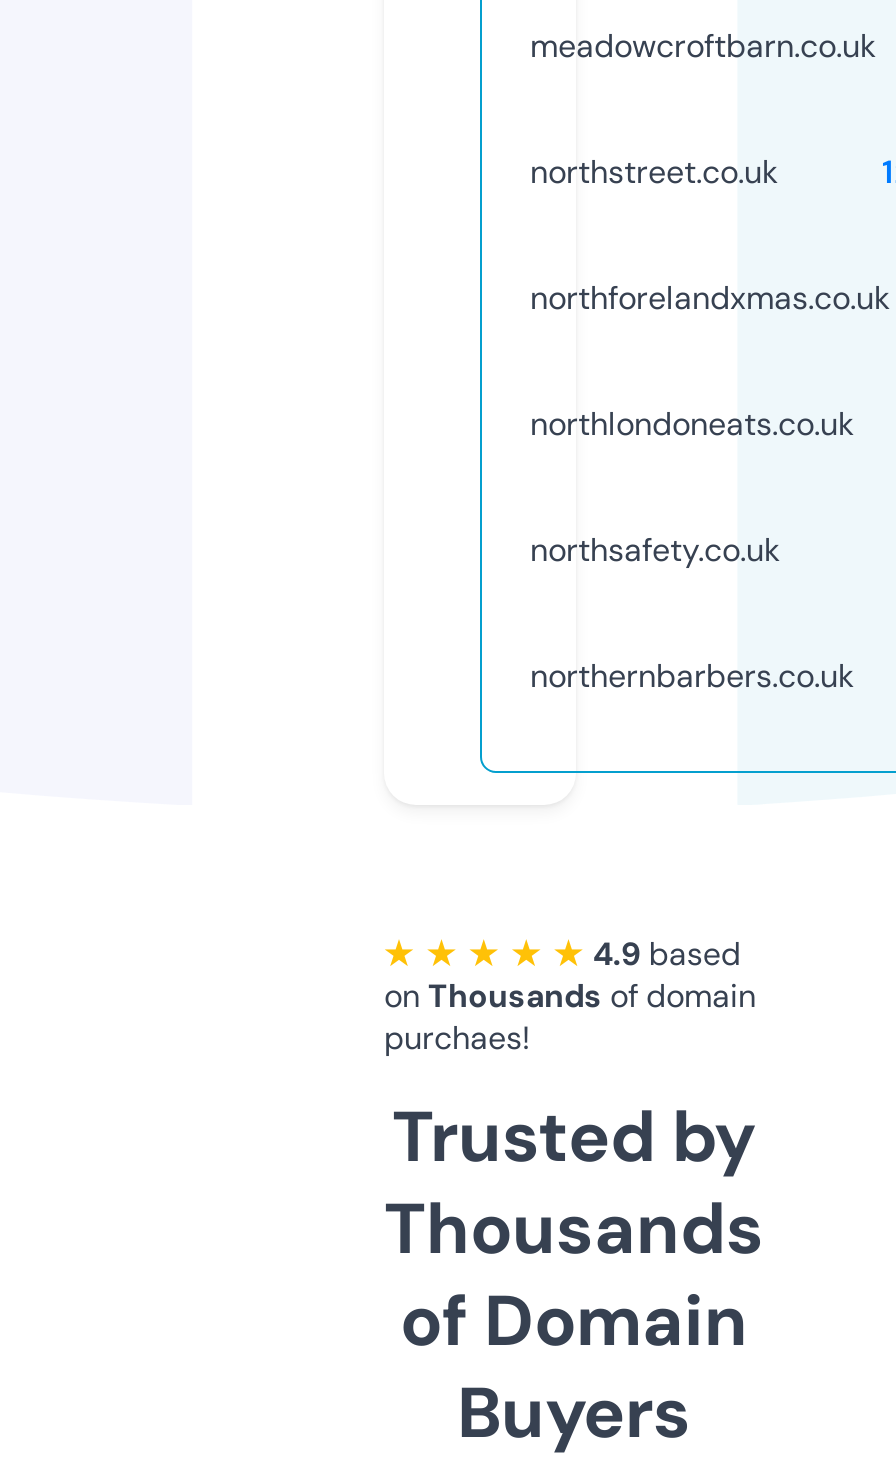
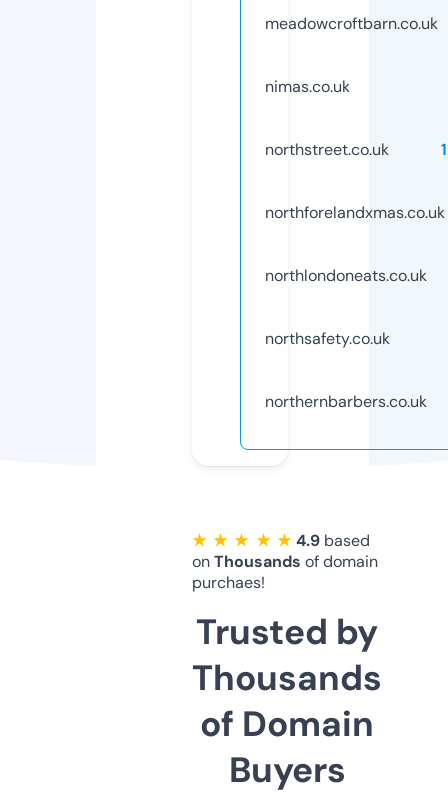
+ nimas.co.uk
